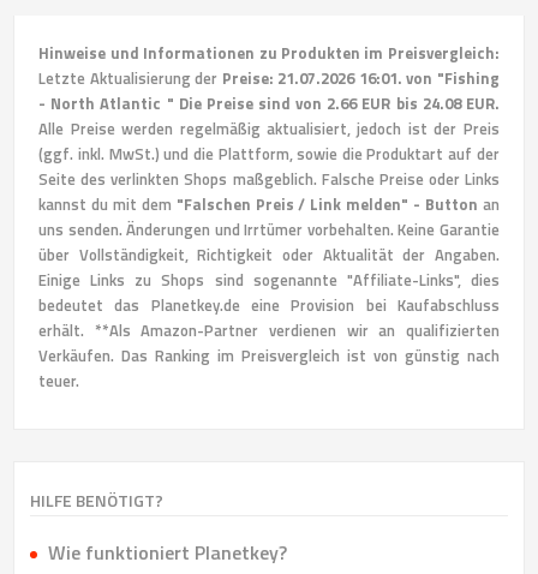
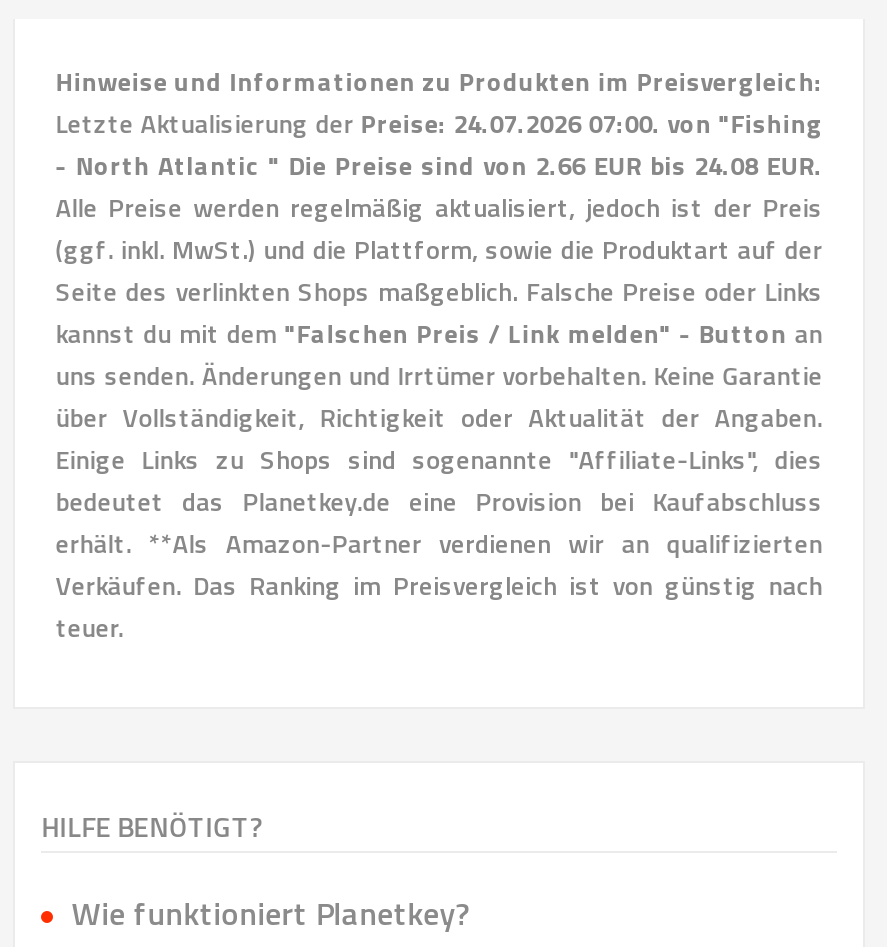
- Letzte Aktualisierung der Preise: 21.07.2026 16:01. von "Fishing
+ Letzte Aktualisierung der Preise: 24.07.2026 07:00. von "Fishing
